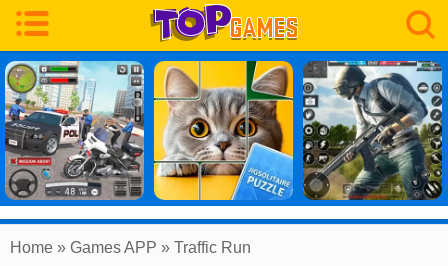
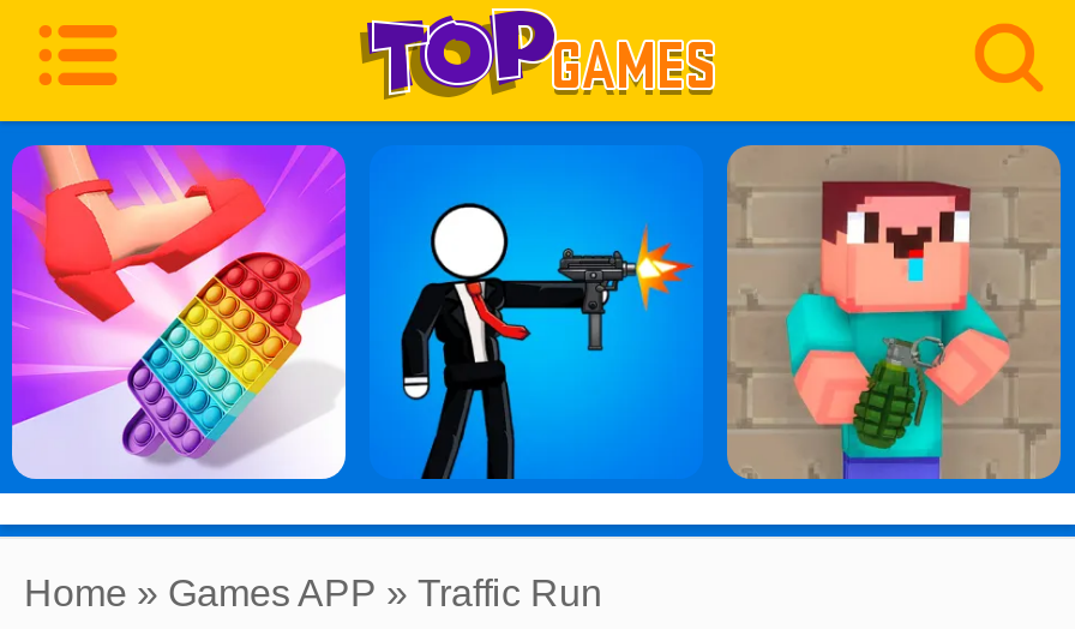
- [image]
+ [image]

- [image]
+ [image]

- [image]
+ [image]
